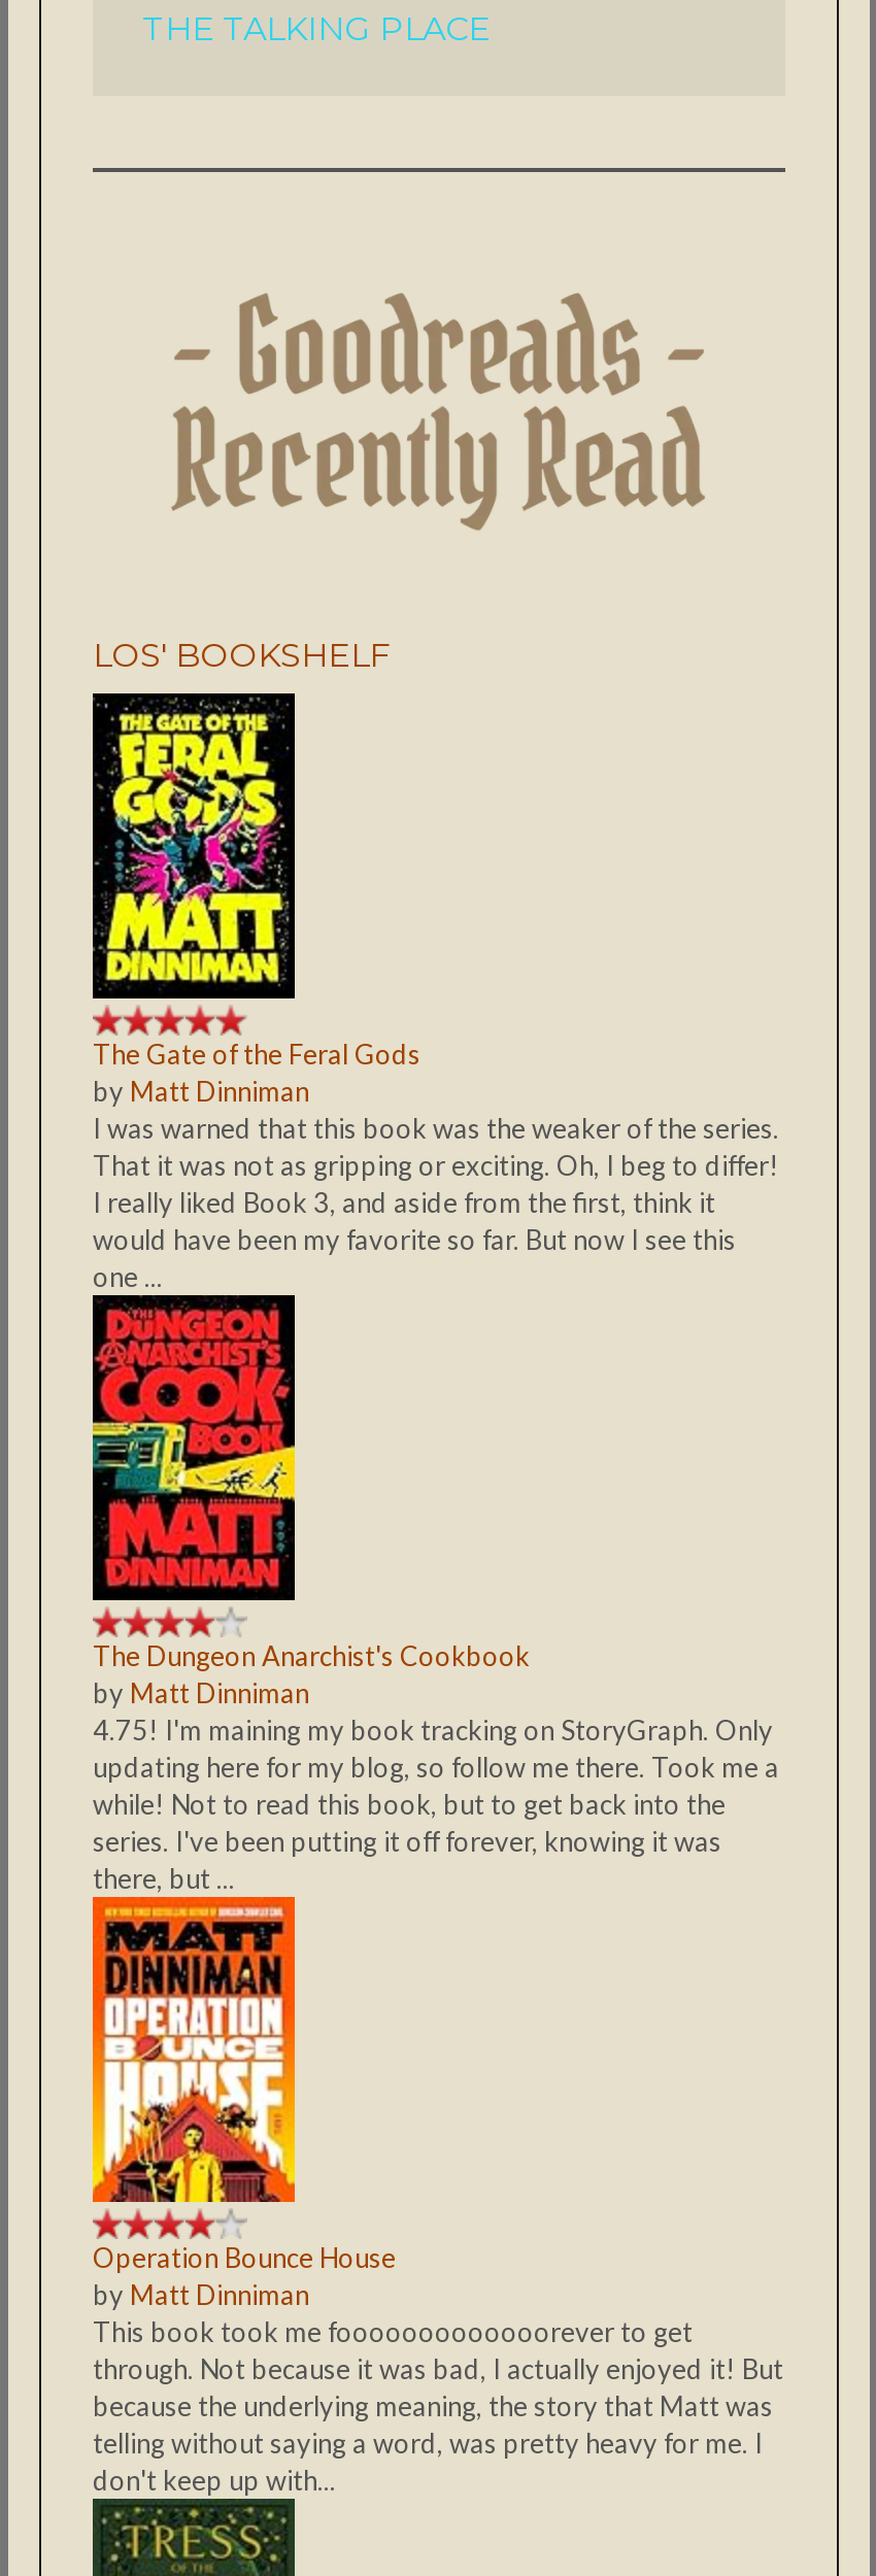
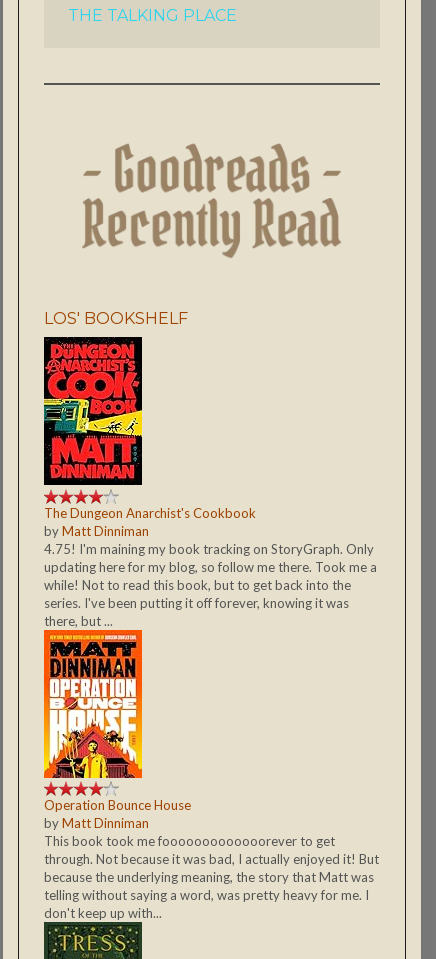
- [image]
- The Gate of the Feral Gods
- by Matt Dinniman
- I was warned that this book was the weaker of the series.
- That it was not as gripping or exciting. Oh, I beg to differ!
- I really liked Book 3, and aside from the first, think it
- would have been my favorite so far. But now I see this
- one ...
